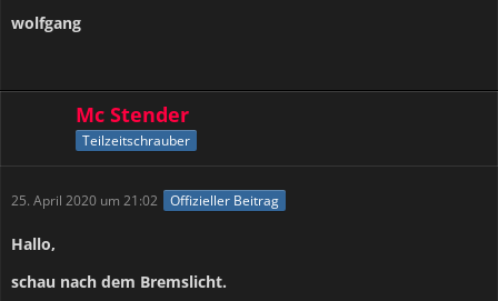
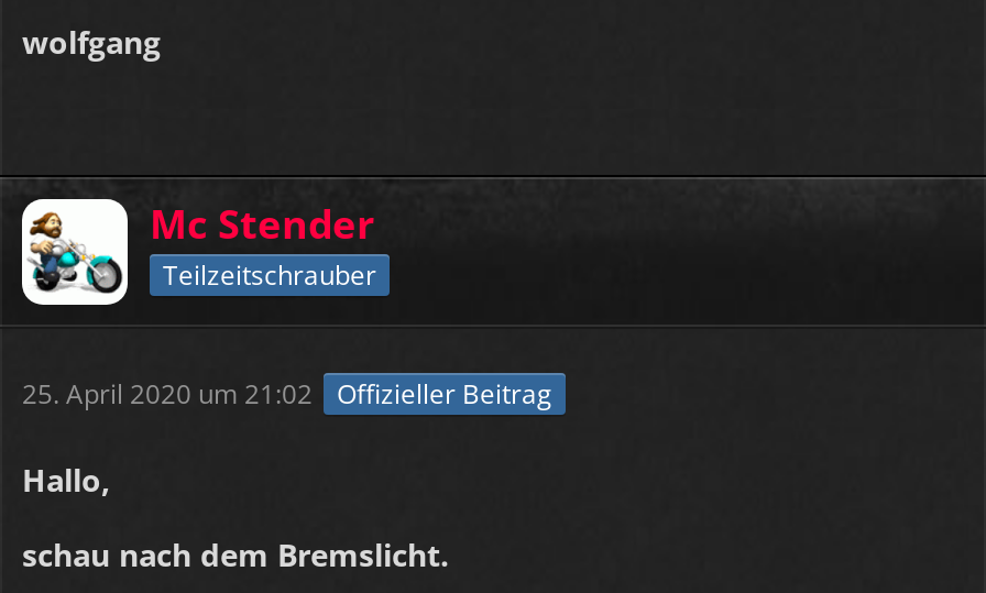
+ [image]
